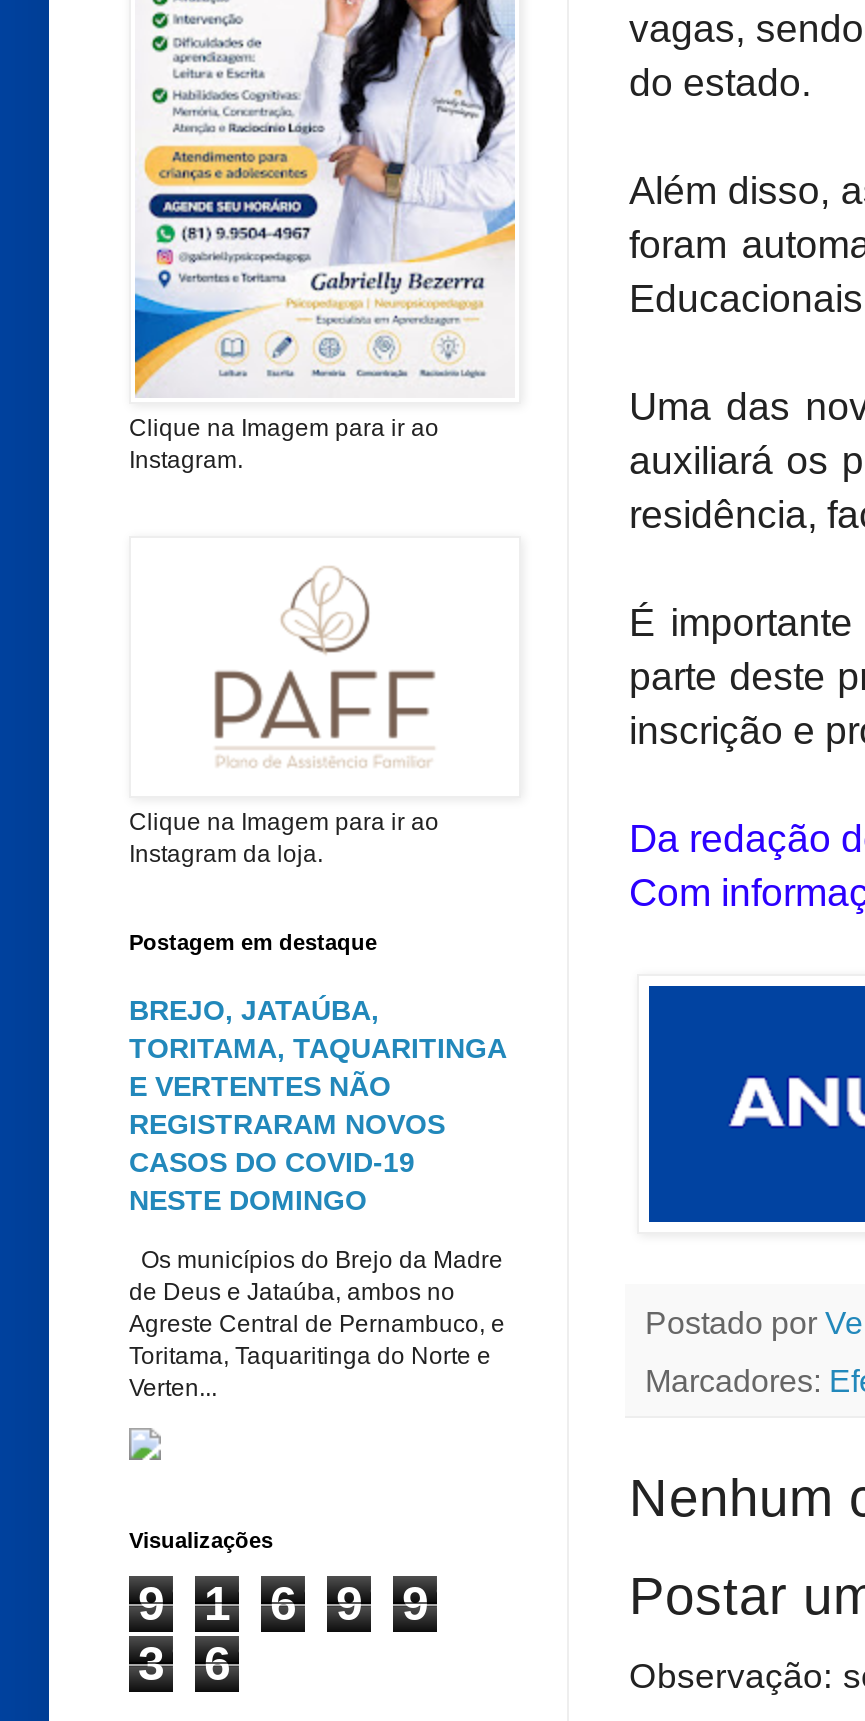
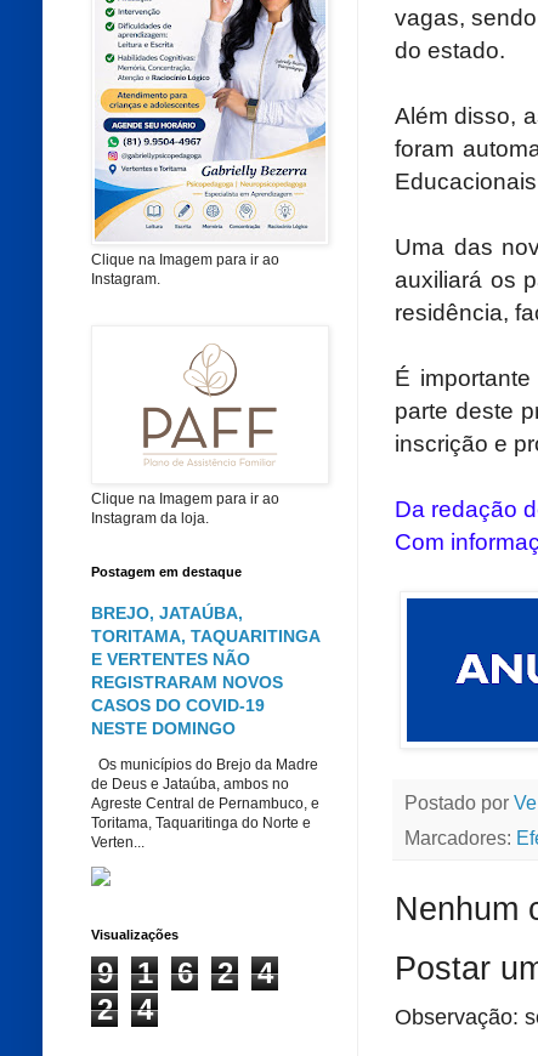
- 9
+ 2

- 9
+ 4

- 3
+ 2

- 6
+ 4
